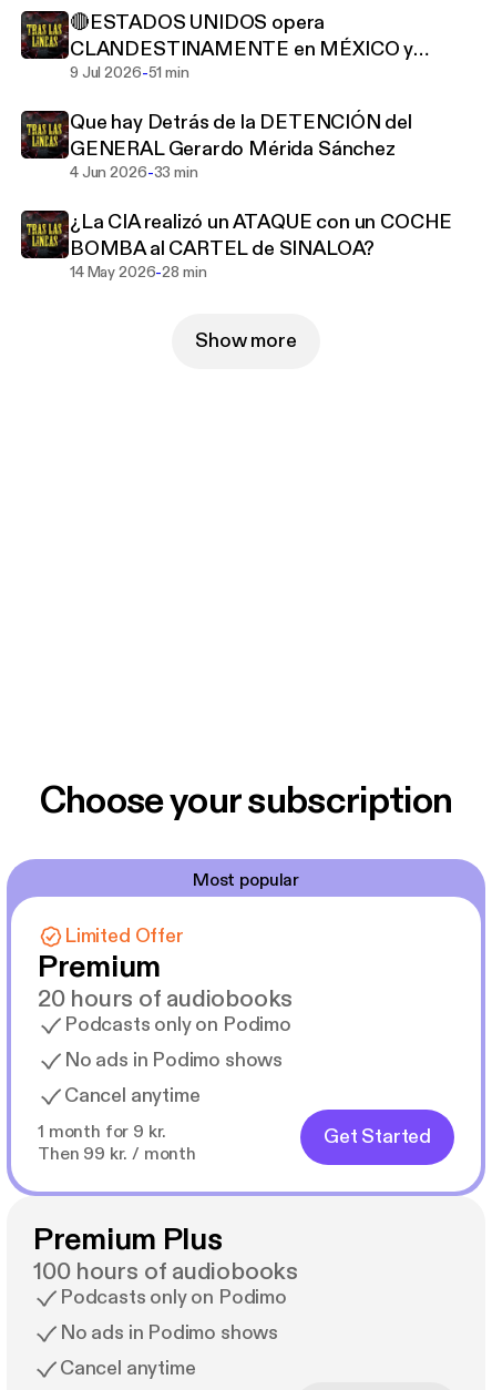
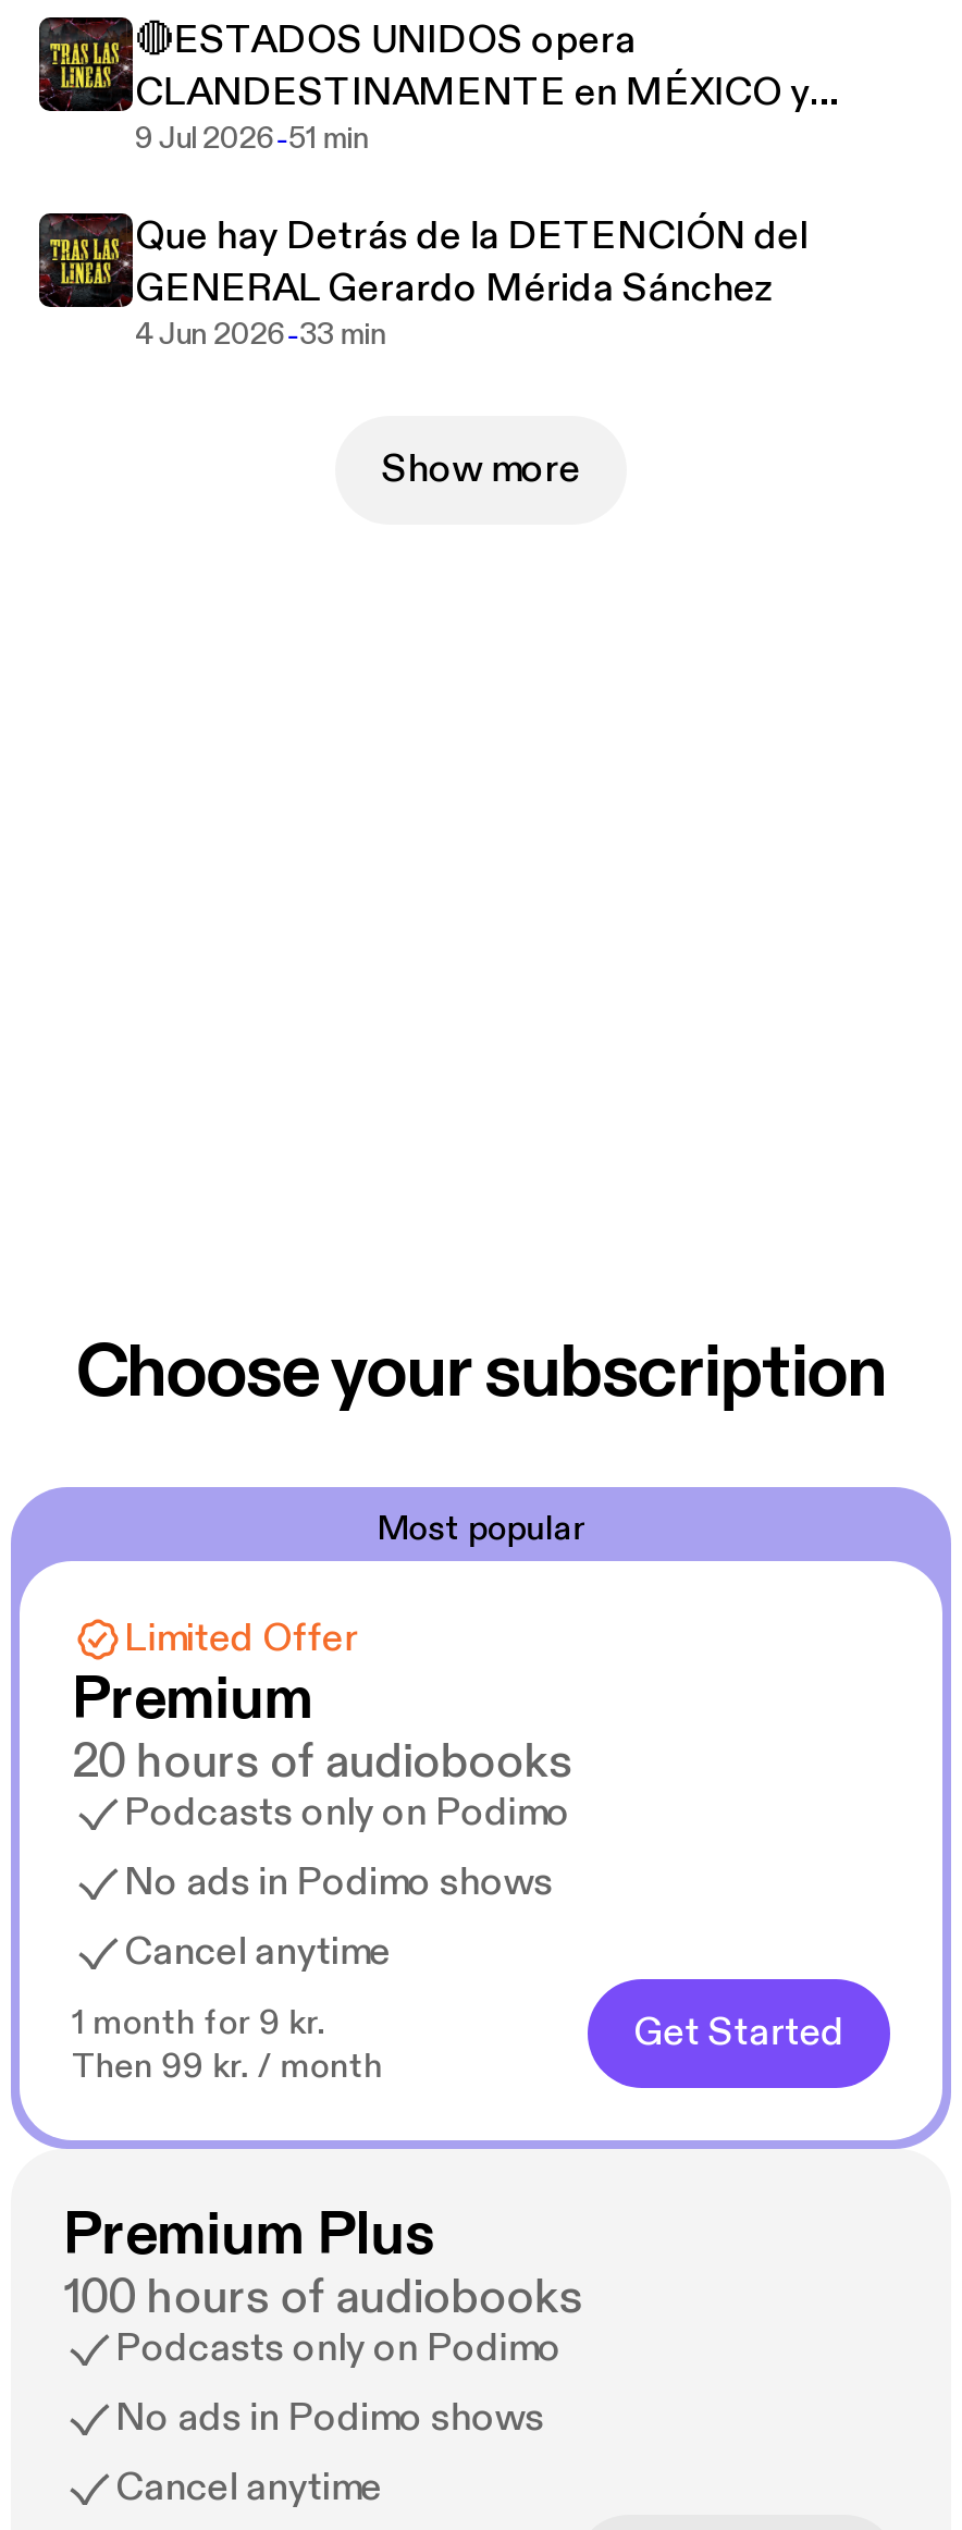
- ¿La CIA realizó un ATAQUE con un COCHE
- BOMBA al CARTEL de SINALOA?
- 14 May 2026-28 min
